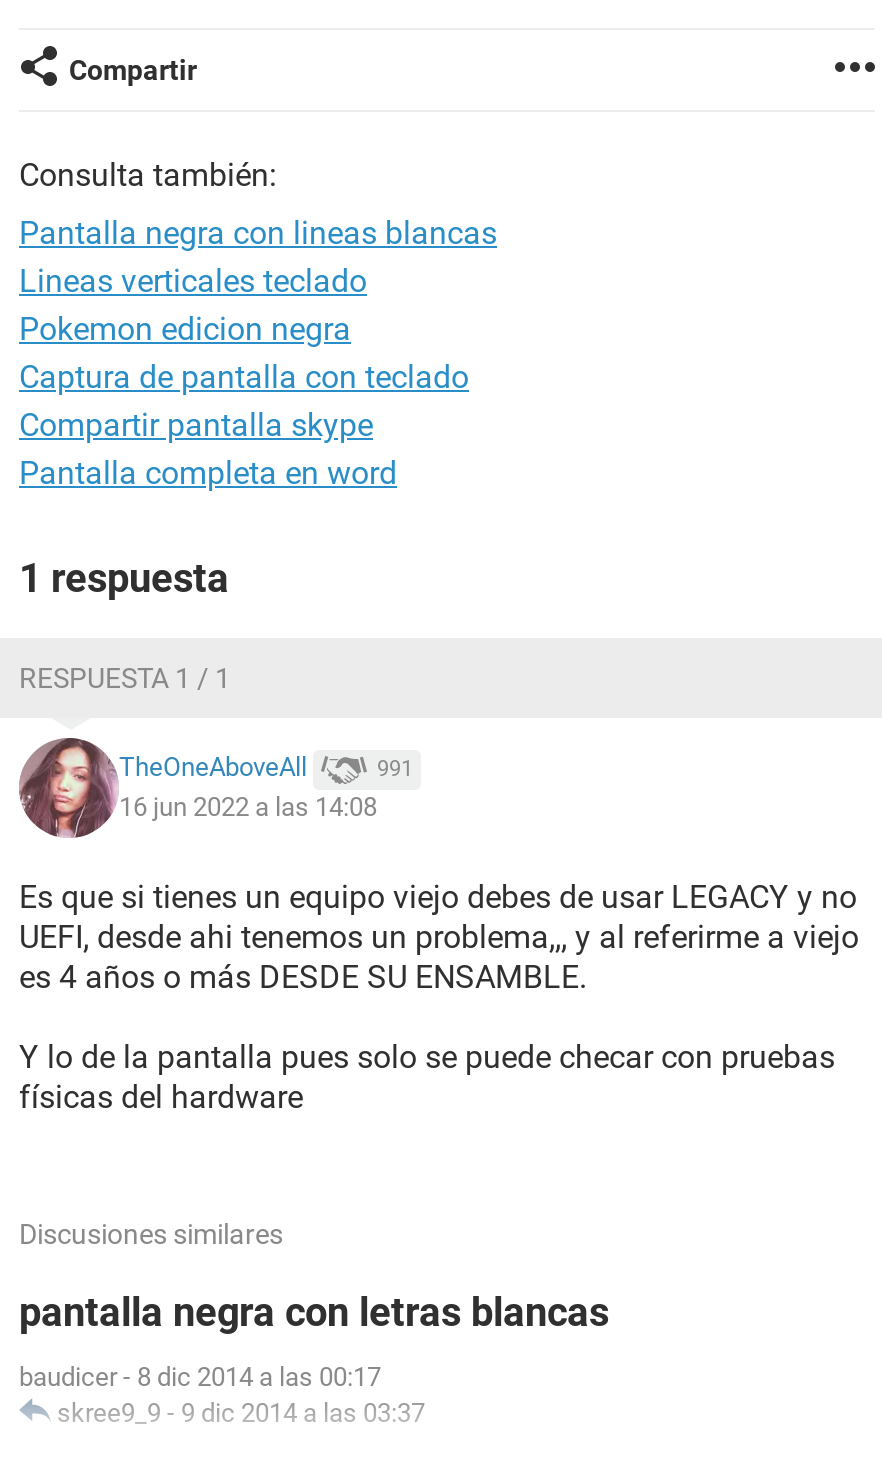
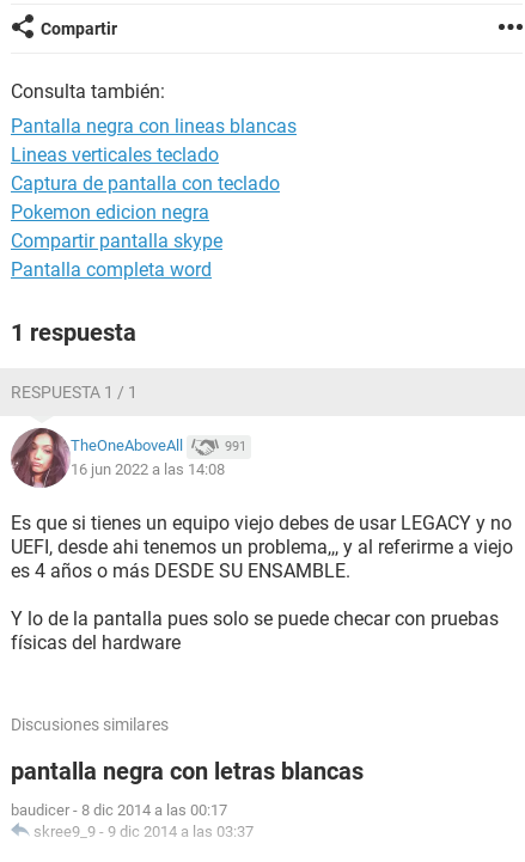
moved down: Pokemon edicion negra

moved up: Captura de pantalla con teclado

- Pantalla completa en word
+ Pantalla completa word
